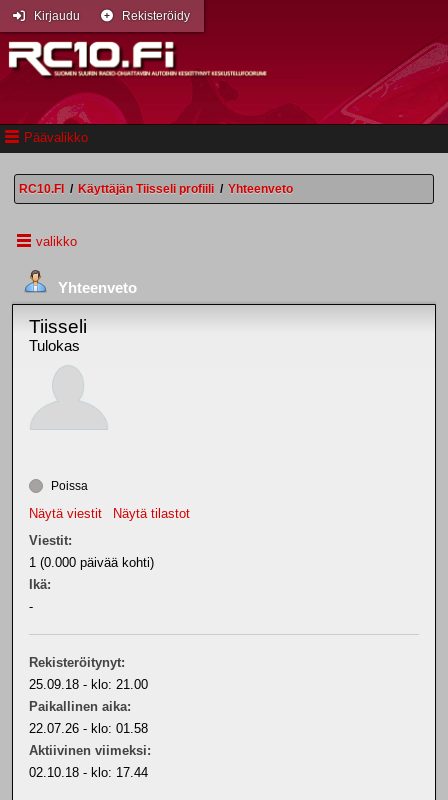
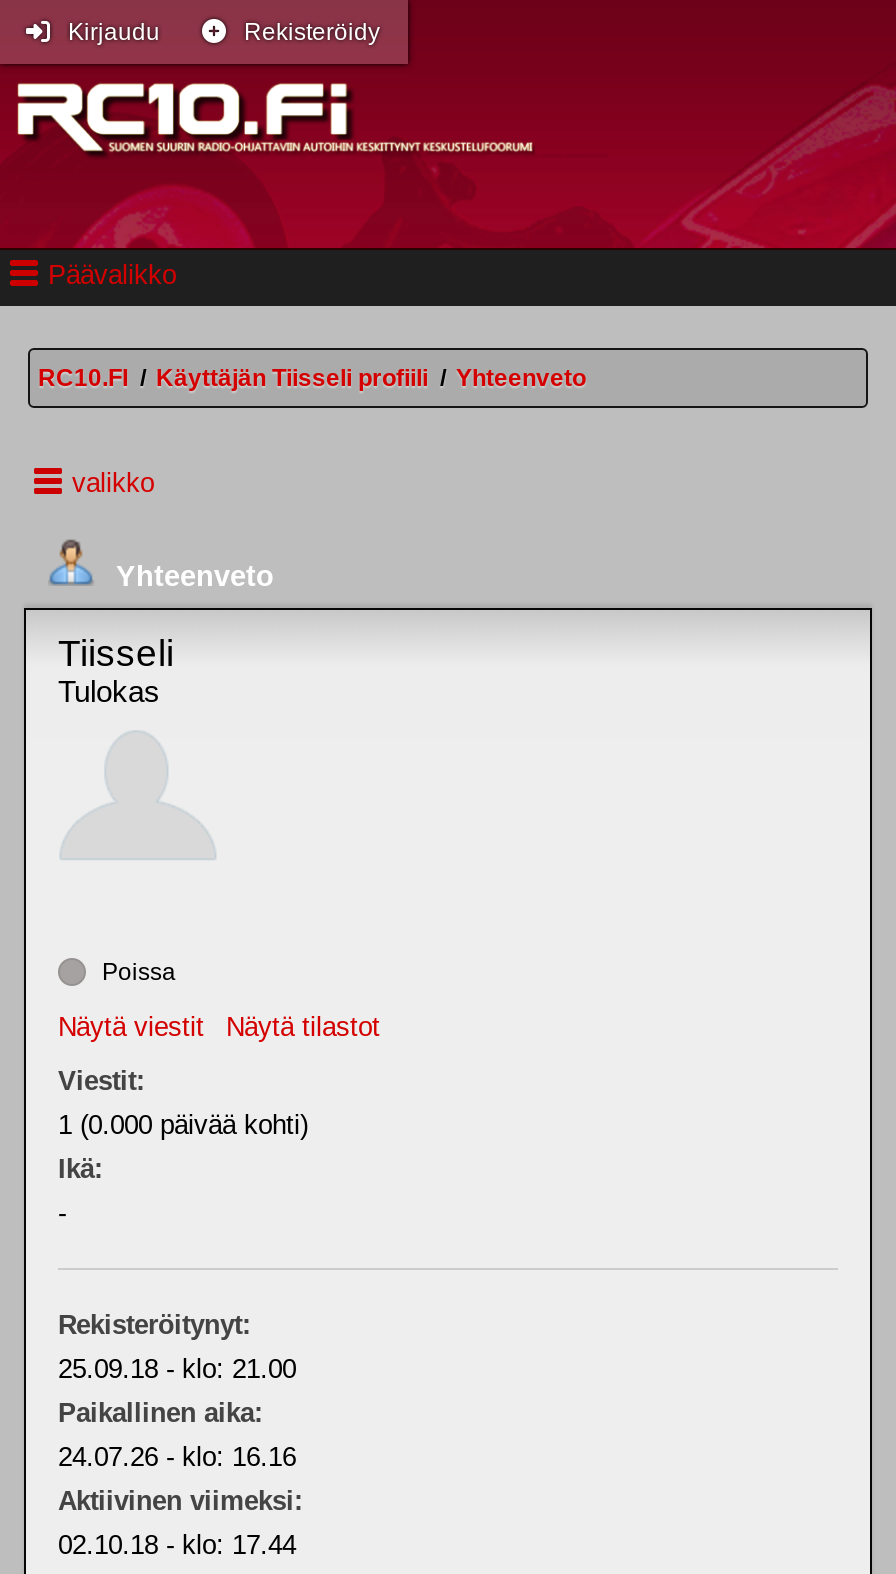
- 22.07.26 - klo: 01.58
+ 24.07.26 - klo: 16.16
